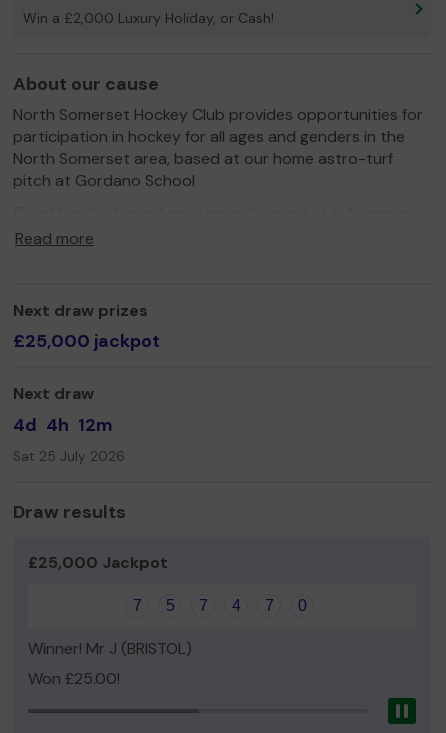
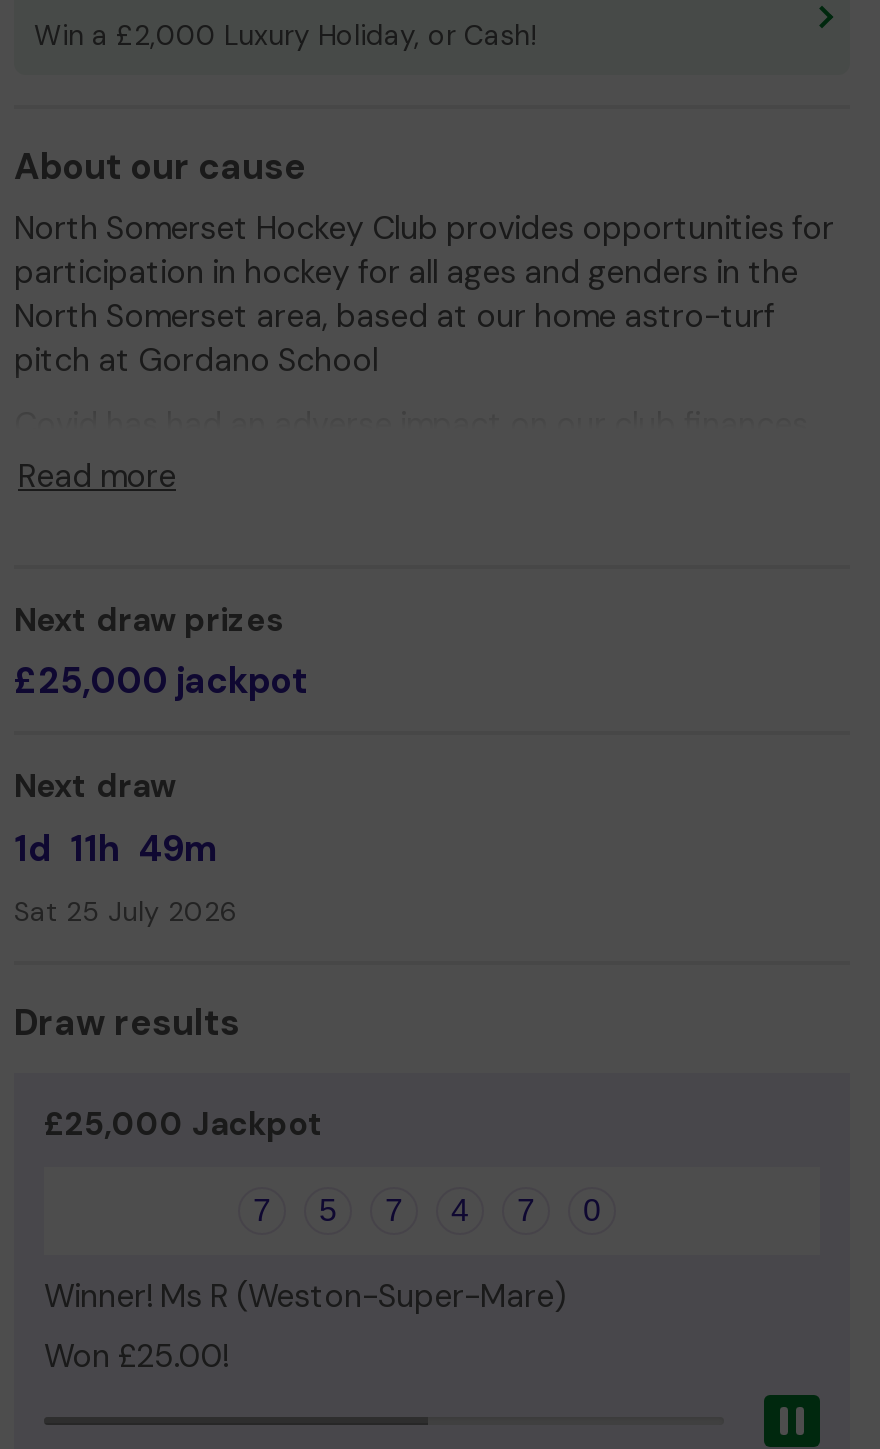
- 4d 4h 12m
+ 1d 11h 49m

- Winner! Mr J (BRISTOL)
+ Winner! Ms R (Weston-Super-Mare)
